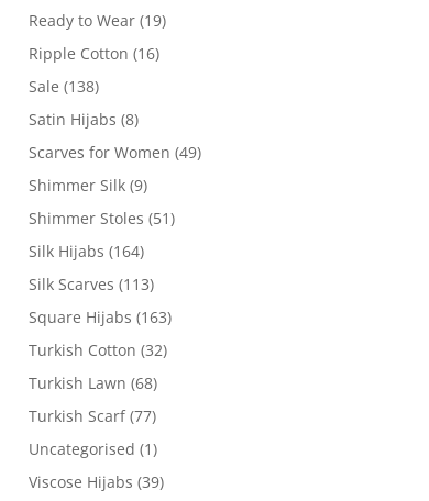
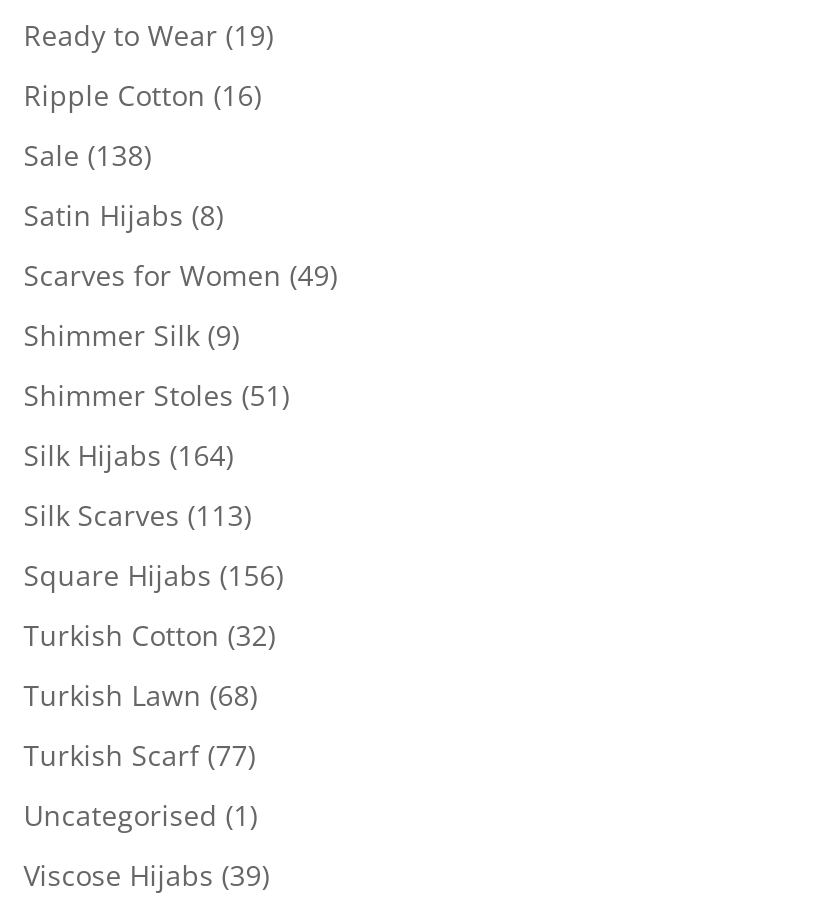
- Square Hijabs (163)
+ Square Hijabs (156)
